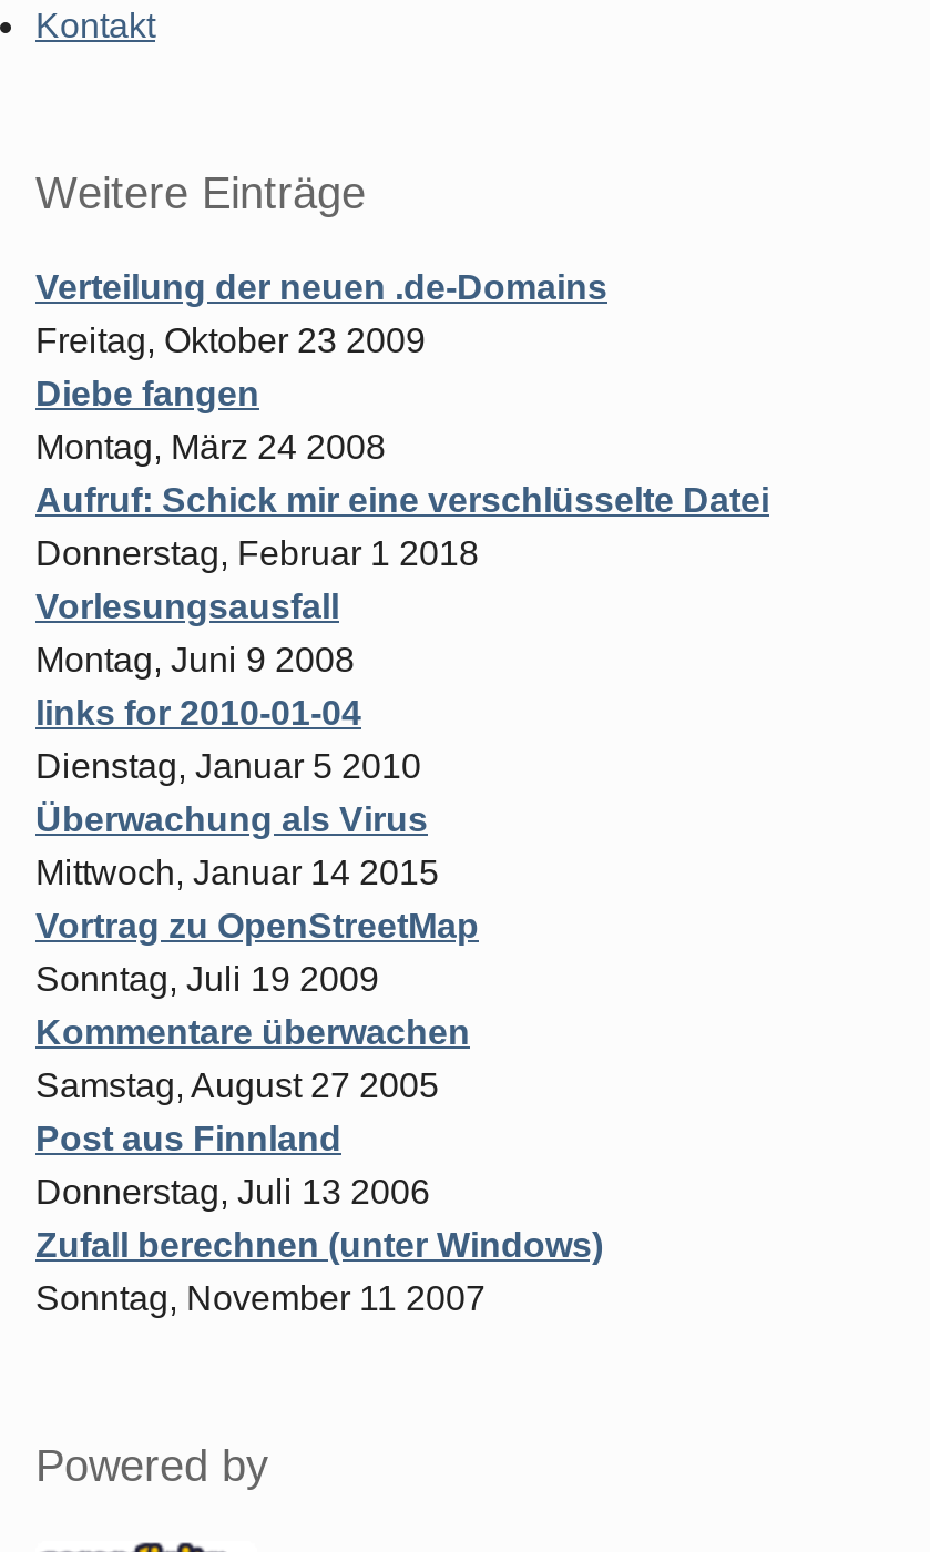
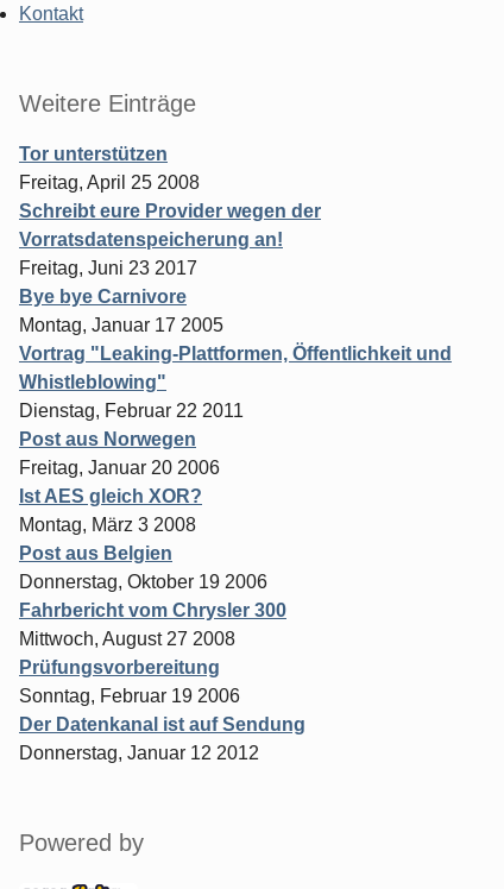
- Verteilung der neuen .de-Domains
- Freitag, Oktober 23 2009
- Diebe fangen
- Montag, März 24 2008
- Aufruf: Schick mir eine verschlüsselte Datei
- Donnerstag, Februar 1 2018
- Vorlesungsausfall
- Montag, Juni 9 2008
- links for 2010-01-04
- Dienstag, Januar 5 2010
- Überwachung als Virus
- Mittwoch, Januar 14 2015
- Vortrag zu OpenStreetMap
- Sonntag, Juli 19 2009
- Kommentare überwachen
- Samstag, August 27 2005
- Post aus Finnland
- Donnerstag, Juli 13 2006
- Zufall berechnen (unter Windows)
- Sonntag, November 11 2007
+ Tor unterstützen
+ Freitag, April 25 2008
+ Schreibt eure Provider wegen der
+ Vorratsdatenspeicherung an!
+ Freitag, Juni 23 2017
+ Bye bye Carnivore
+ Montag, Januar 17 2005
+ Vortrag "Leaking-Plattformen, Öffentlichkeit und
+ Whistleblowing"
+ Dienstag, Februar 22 2011
+ Post aus Norwegen
+ Freitag, Januar 20 2006
+ Ist AES gleich XOR?
+ Montag, März 3 2008
+ Post aus Belgien
+ Donnerstag, Oktober 19 2006
+ Fahrbericht vom Chrysler 300
+ Mittwoch, August 27 2008
+ Prüfungsvorbereitung
+ Sonntag, Februar 19 2006
+ Der Datenkanal ist auf Sendung
+ Donnerstag, Januar 12 2012
